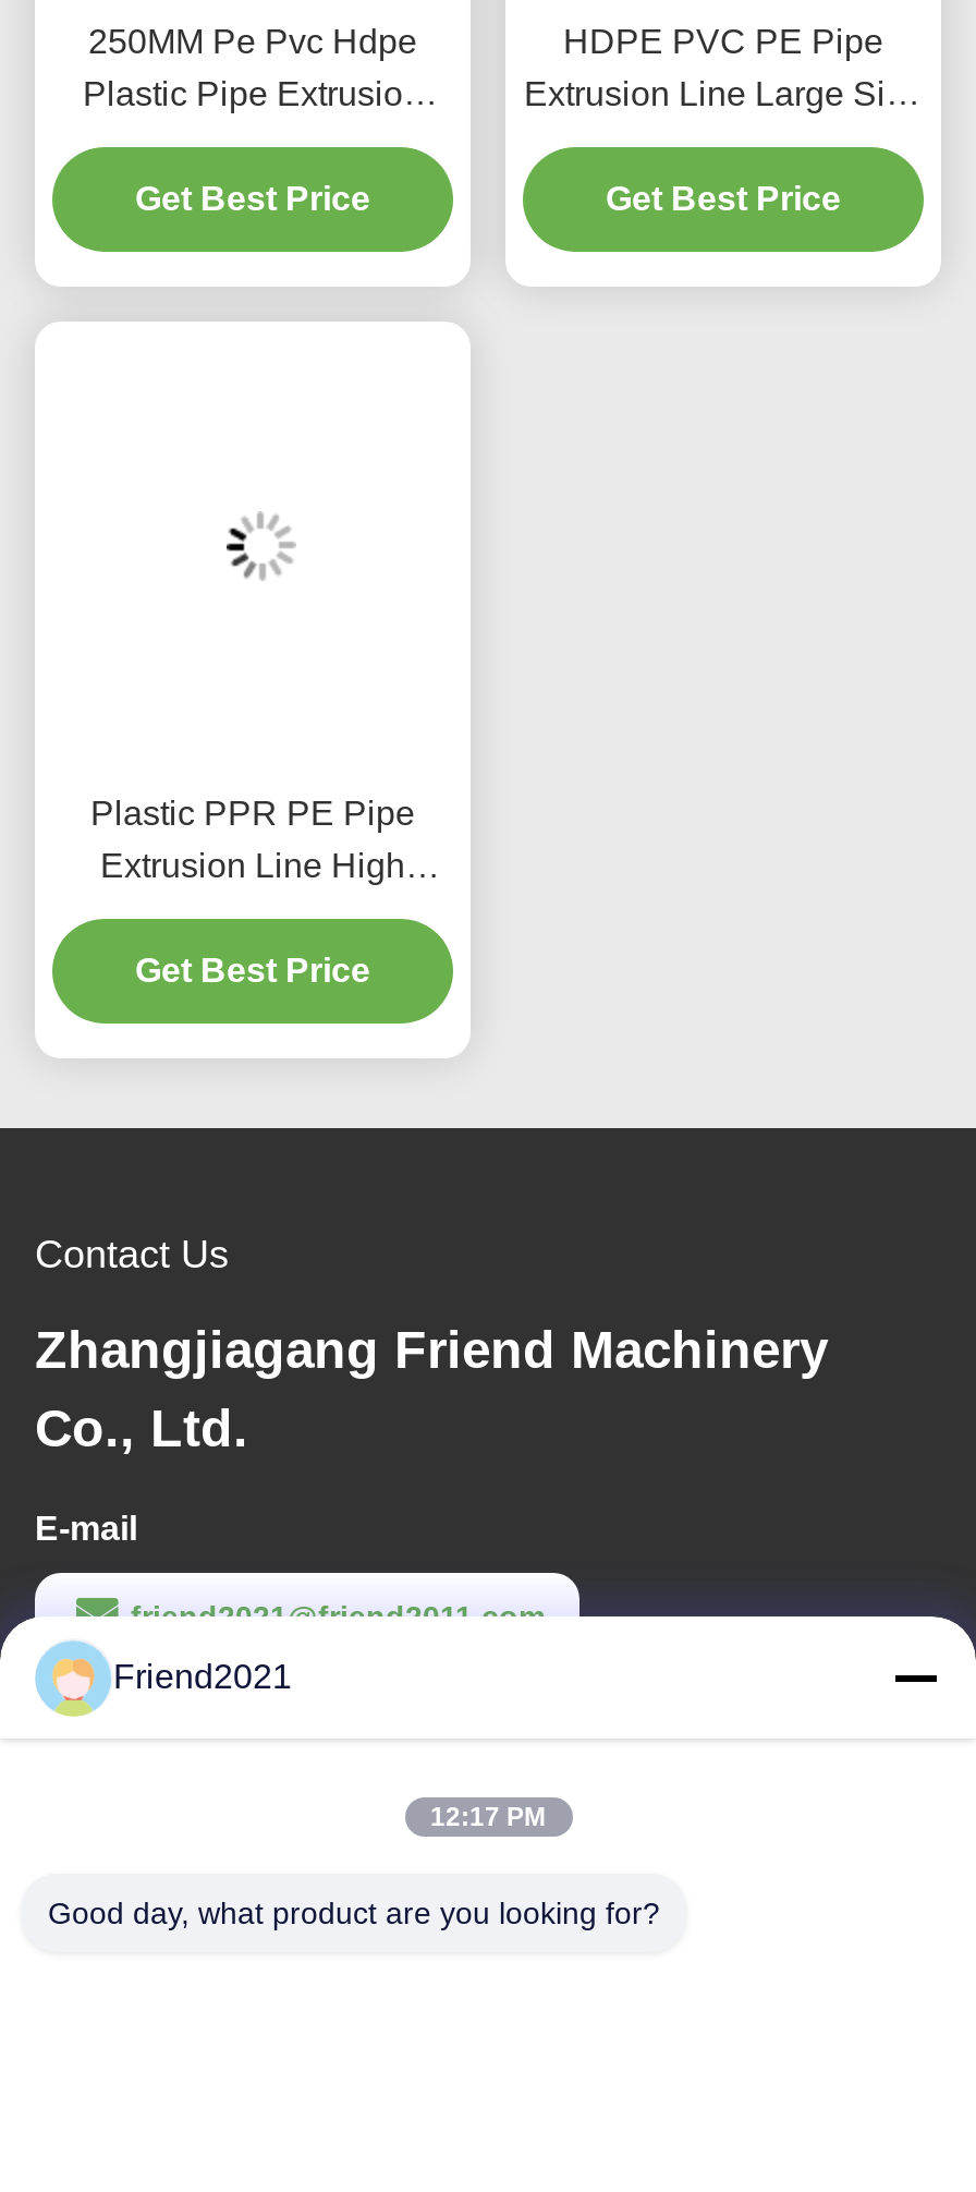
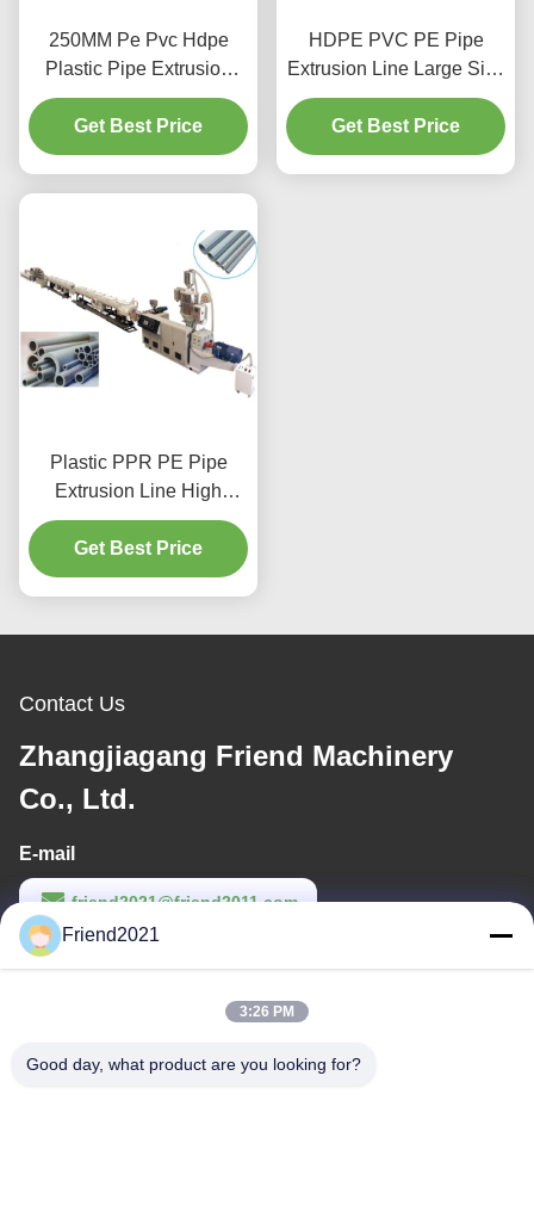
+ [image]

- 12:17 PM
+ 3:26 PM
